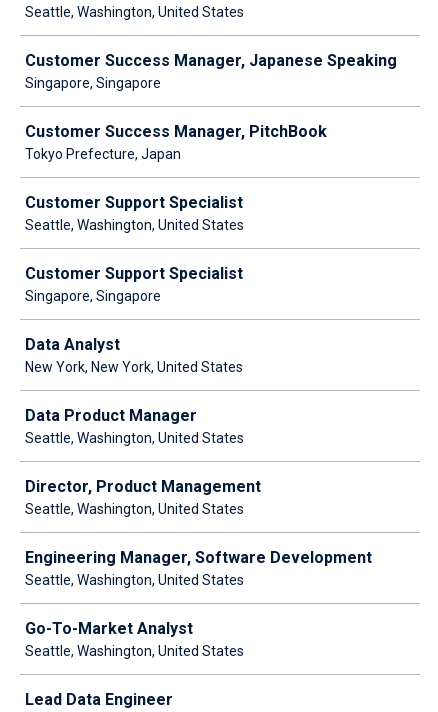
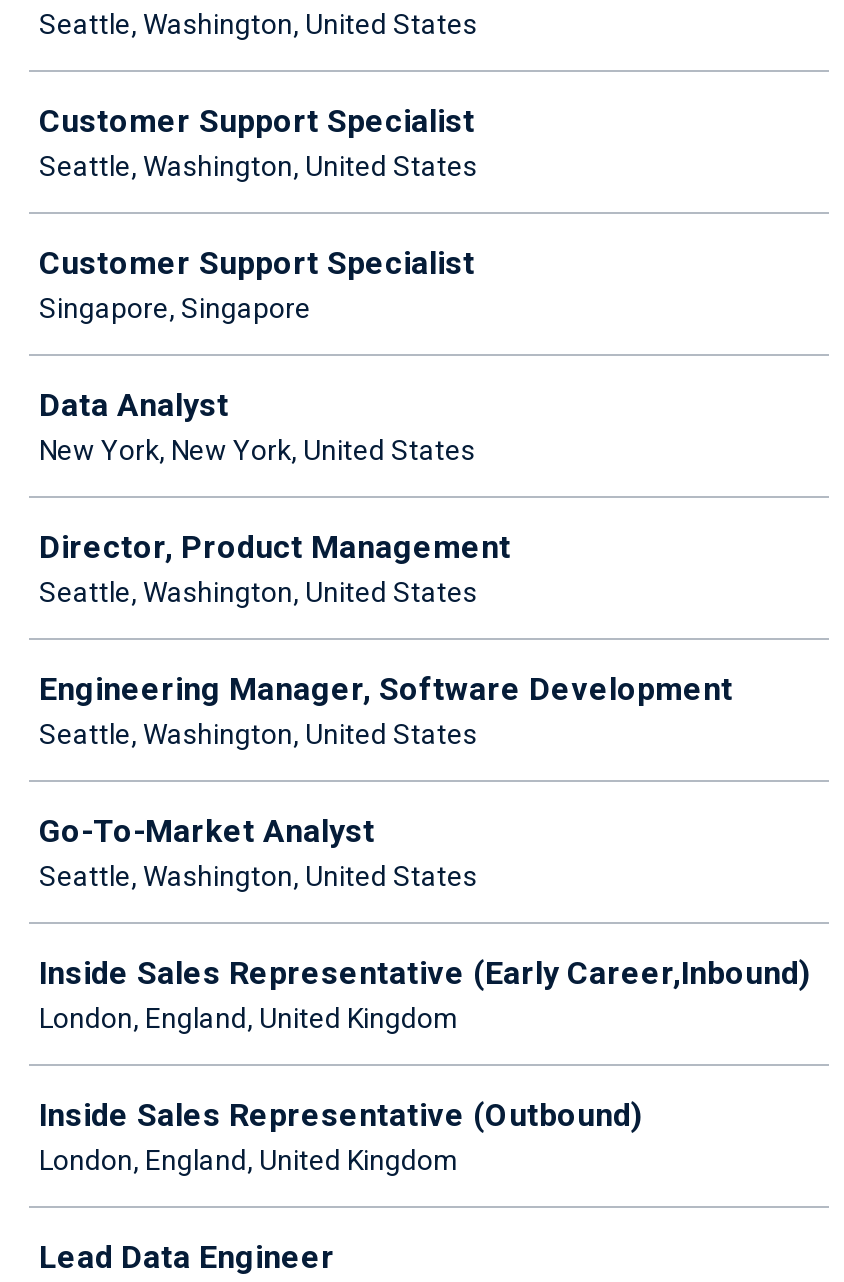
- Customer Success Manager, Japanese Speaking
- Singapore, Singapore
- Customer Success Manager, PitchBook
- Tokyo Prefecture, Japan

moved up: Customer Support Specialist | Seattle, Washington, United States | Customer Support Specialist | Singapore, Singapore | Data Analyst | New York, New York, United States

- Data Product Manager
- Seattle, Washington, United States

moved up: Director, Product Management | Seattle, Washington, United States | Engineering Manager, Software Development | Seattle, Washington, United States | Go-To-Market Analyst | Seattle, Washington, United States

+ Inside Sales Representative (Early Career,Inbound)
+ London, England, United Kingdom
+ Inside Sales Representative (Outbound)
+ London, England, United Kingdom
